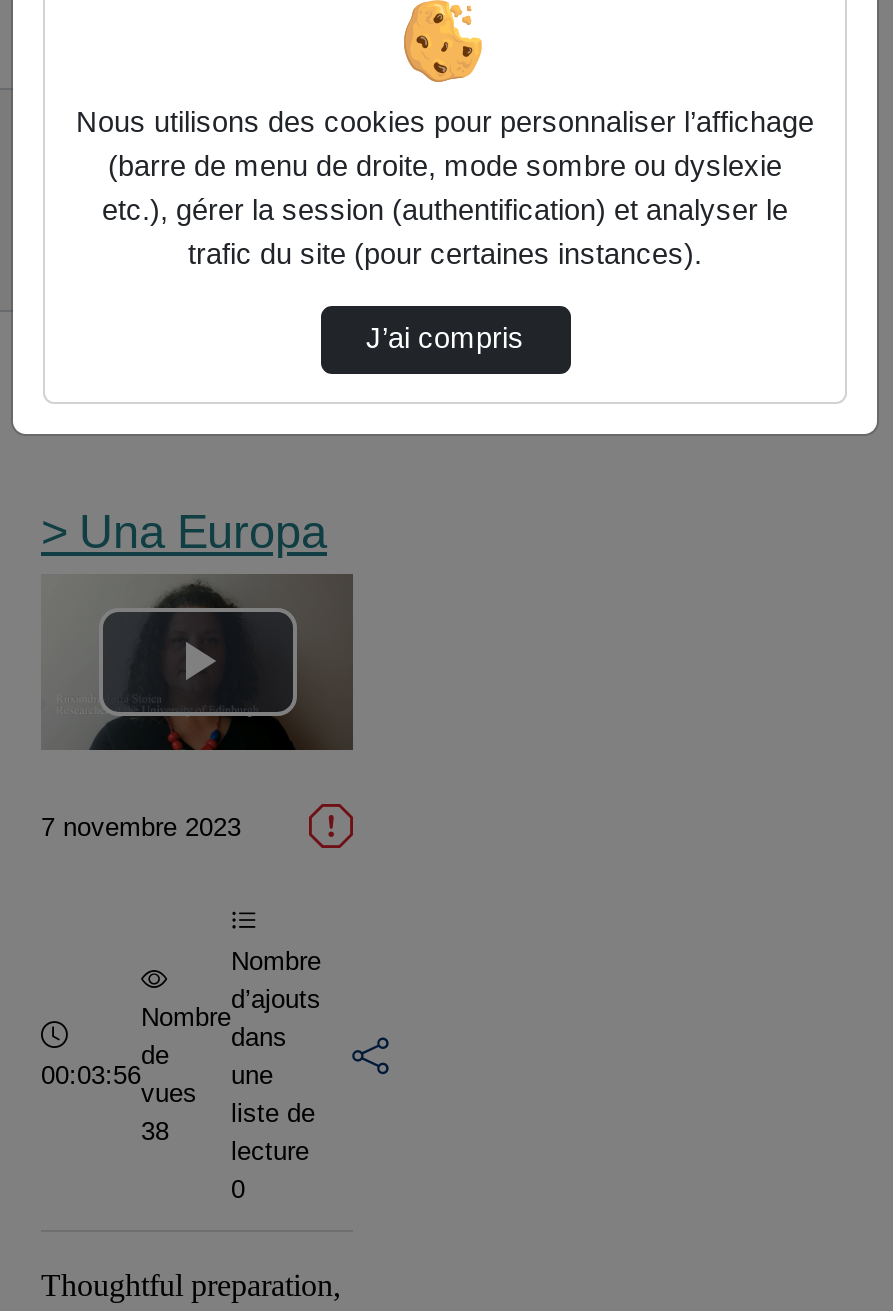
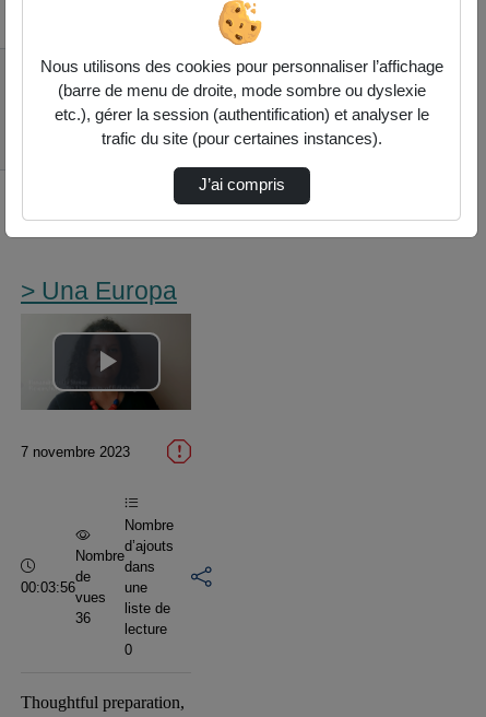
- 38
+ 36
